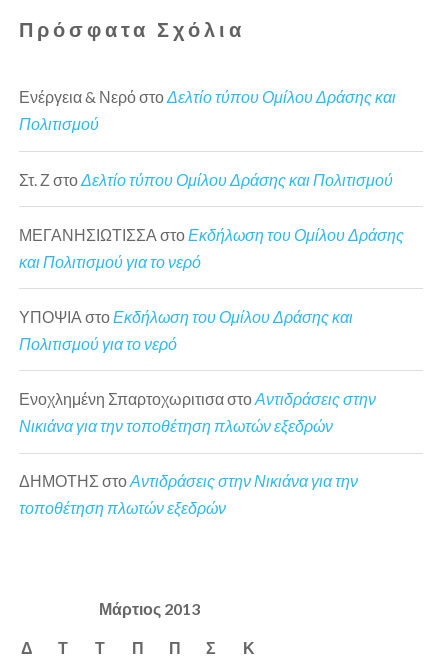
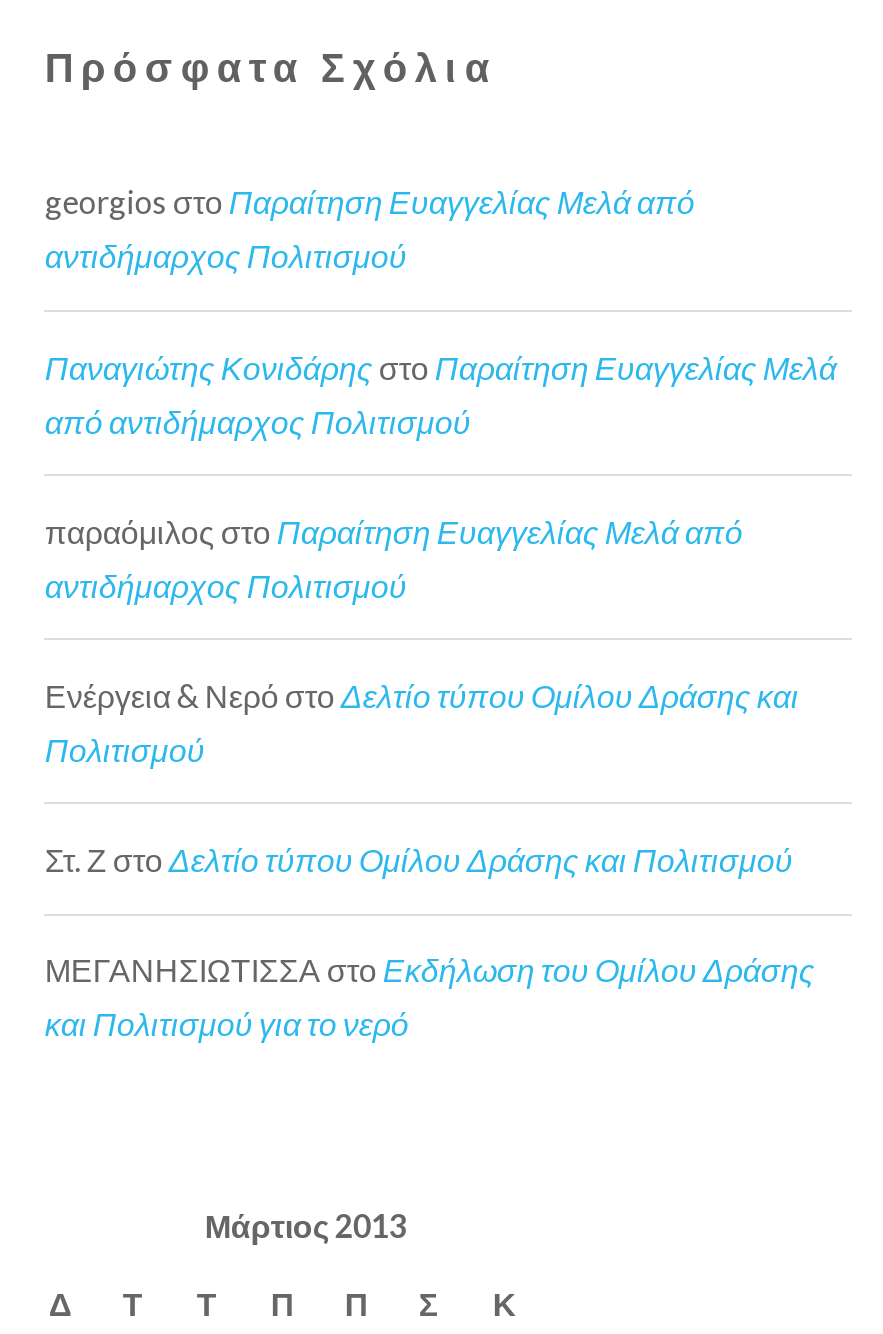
+ georgios στο Παραίτηση Ευαγγελίας Μελά από
+ αντιδήμαρχος Πολιτισμού
+ Παναγιώτης Κονιδάρης στο Παραίτηση Ευαγγελίας Μελά
+ από αντιδήμαρχος Πολιτισμού
+ παραόμιλος στο Παραίτηση Ευαγγελίας Μελά από
+ αντιδήμαρχος Πολιτισμού

moved down: Ενέργεια & Νερό στο Δελτίο τύπου Ομίλου Δράσης και | Πολιτισμού | Στ. Ζ στο Δελτίο τύπου Ομίλου Δράσης και Πολιτισμού | ΜΕΓΑΝΗΣΙΩΤΙΣΣΑ στο Εκδήλωση του Ομίλου Δράσης | και Πολιτισμού για το νερό

- ΥΠΟΨΙΑ στο Εκδήλωση του Ομίλου Δράσης και
- Πολιτισμού για το νερό
- Ενοχλημένη Σπαρτοχωριτισα στο Αντιδράσεις στην
- Νικιάνα για την τοποθέτηση πλωτών εξεδρών
- ΔΗΜΟΤΗΣ στο Αντιδράσεις στην Νικιάνα για την
- τοποθέτηση πλωτών εξεδρών
